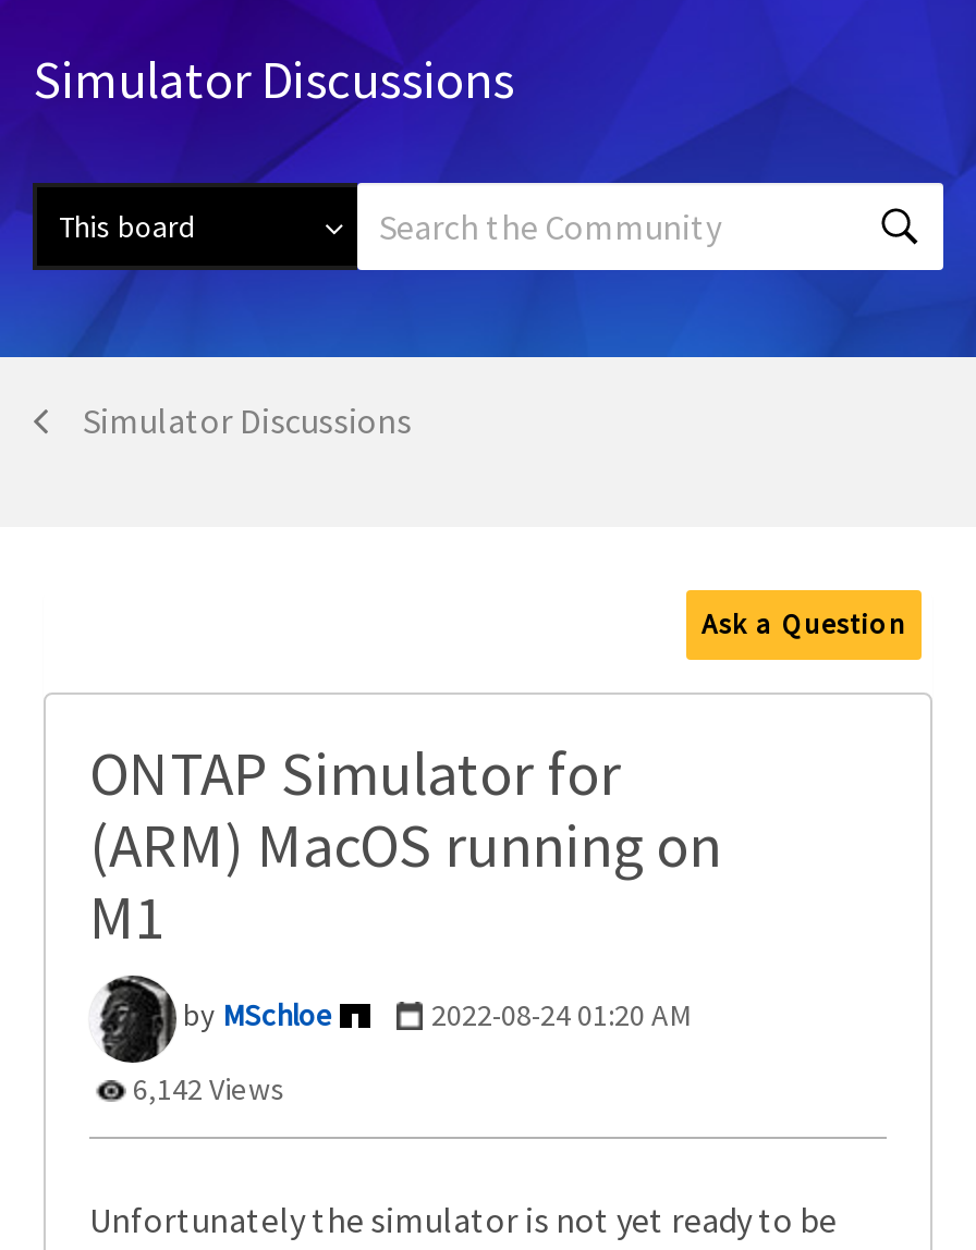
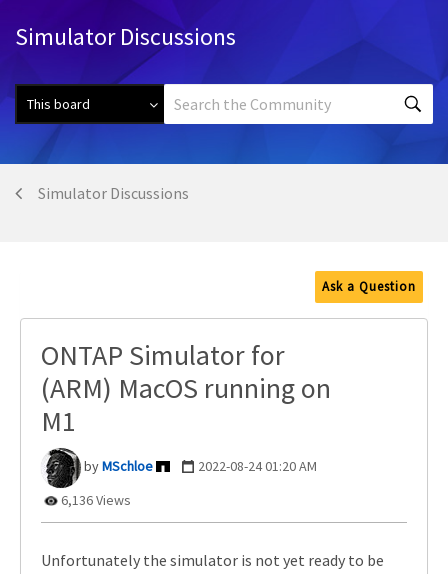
- 6,142 Views
+ 6,136 Views
